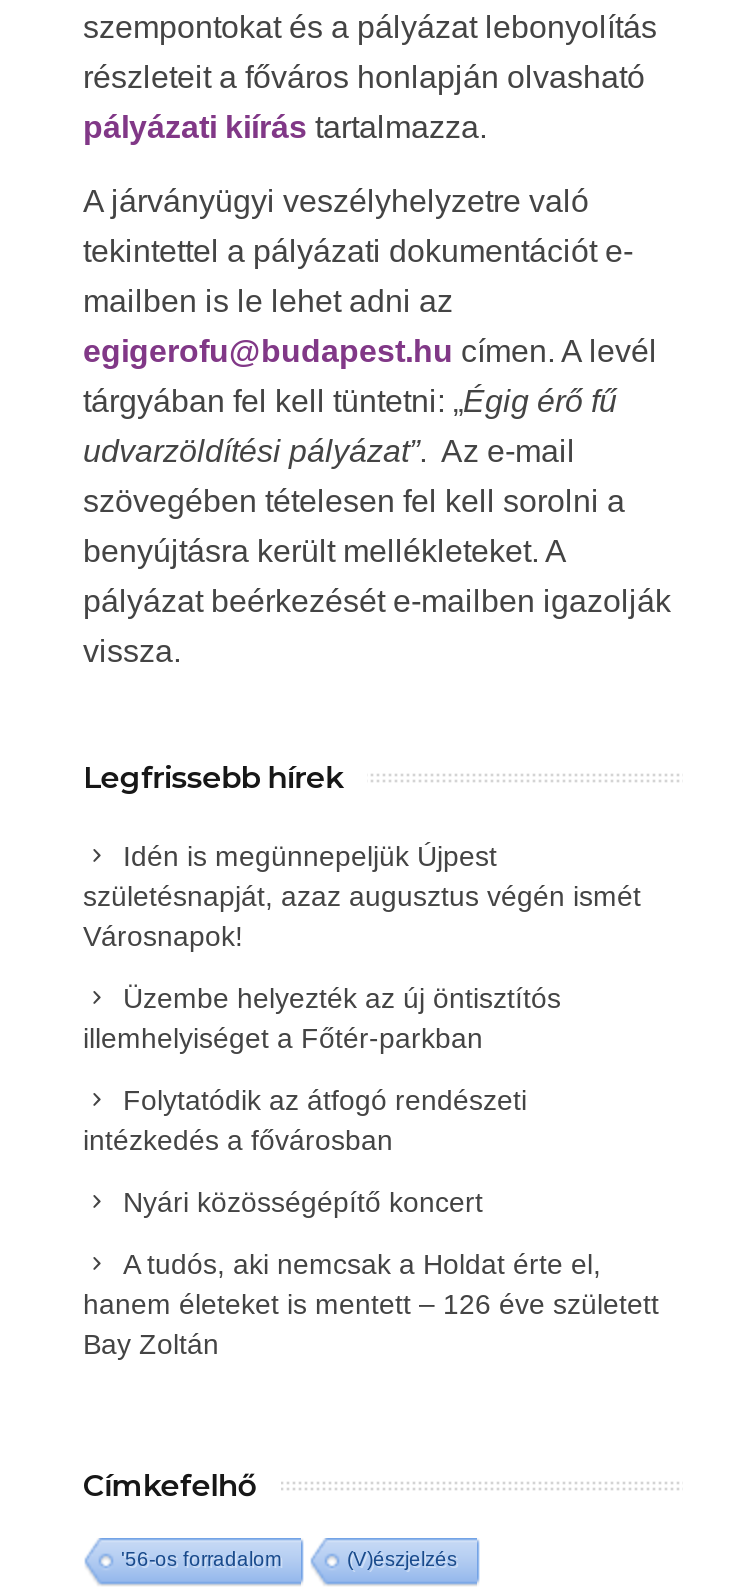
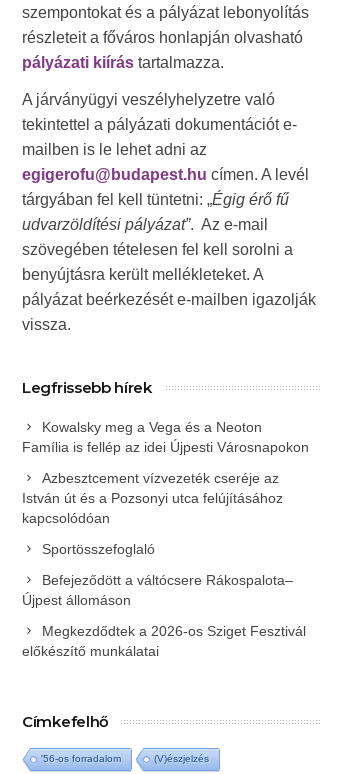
- Idén is megünnepeljük Újpest
- születésnapját, azaz augusztus végén ismét
- Városnapok!
+ Kowalsky meg a Vega és a Neoton
+ Família is fellép az idei Újpesti Városnapokon

- Üzembe helyezték az új öntisztítós
- illemhelyiséget a Főtér-parkban
+ Azbesztcement vízvezeték cseréje az
+ István út és a Pozsonyi utca felújításához
+ kapcsolódóan

- Folytatódik az átfogó rendészeti
- intézkedés a fővárosban
+ Sportösszefoglaló

- Nyári közösségépítő koncert
+ Befejeződött a váltócsere Rákospalota–
+ Újpest állomáson

- A tudós, aki nemcsak a Holdat érte el,
- hanem életeket is mentett – 126 éve született
- Bay Zoltán
+ Megkezdődtek a 2026-os Sziget Fesztivál
+ előkészítő munkálatai
